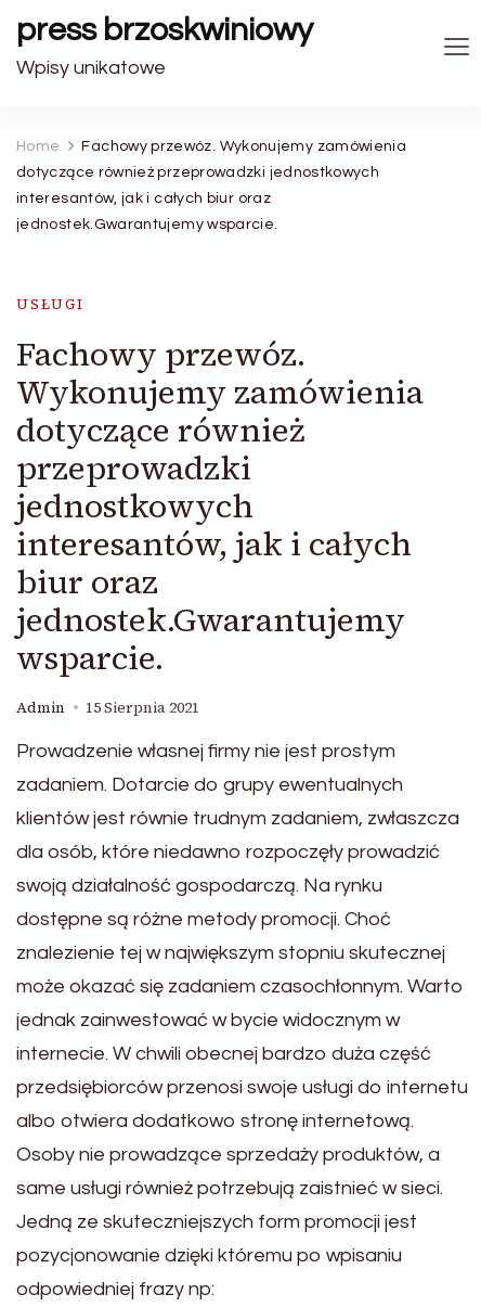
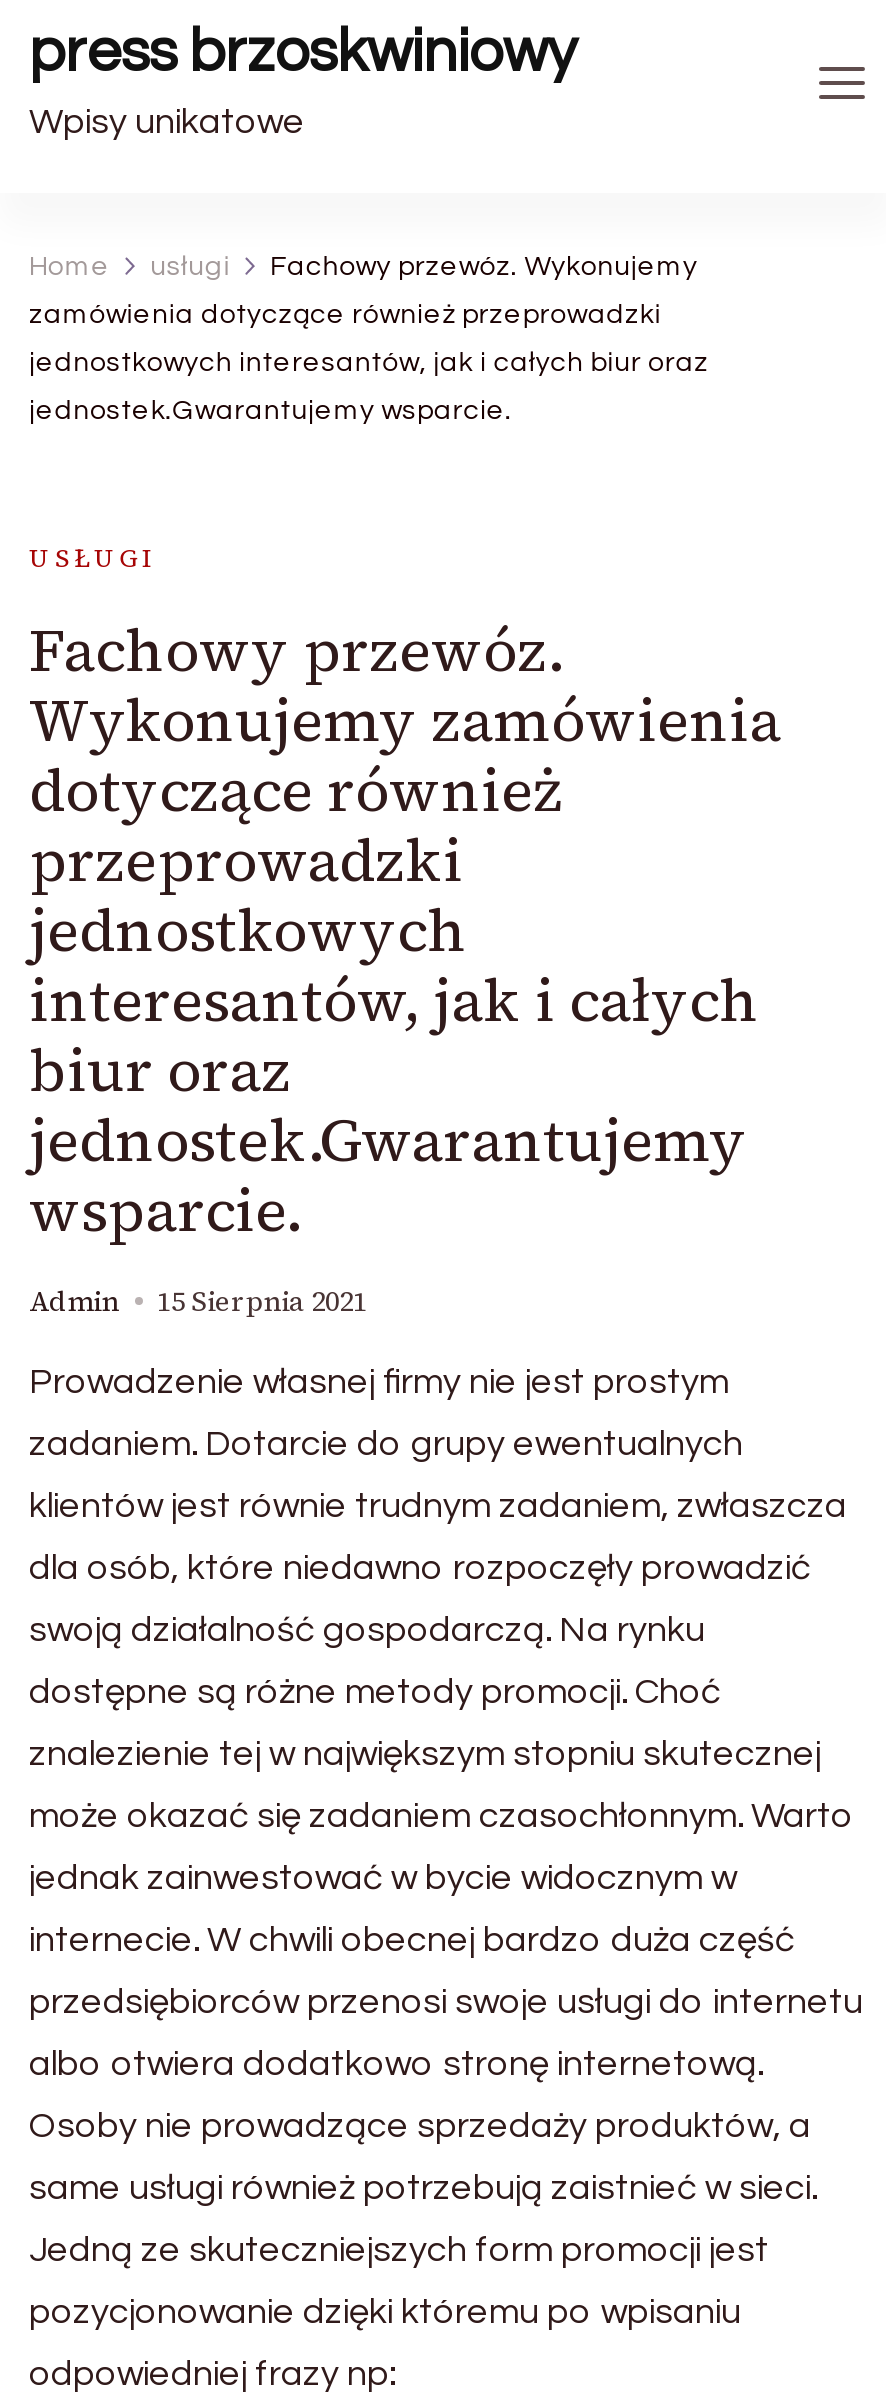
- Fachowy przewóz. Wykonujemy zamówienia
+ usługi
+ Fachowy przewóz. Wykonujemy

- dotyczące również przeprowadzki jednostkowych
+ zamówienia dotyczące również przeprowadzki

- interesantów, jak i całych biur oraz
+ jednostkowych interesantów, jak i całych biur oraz
